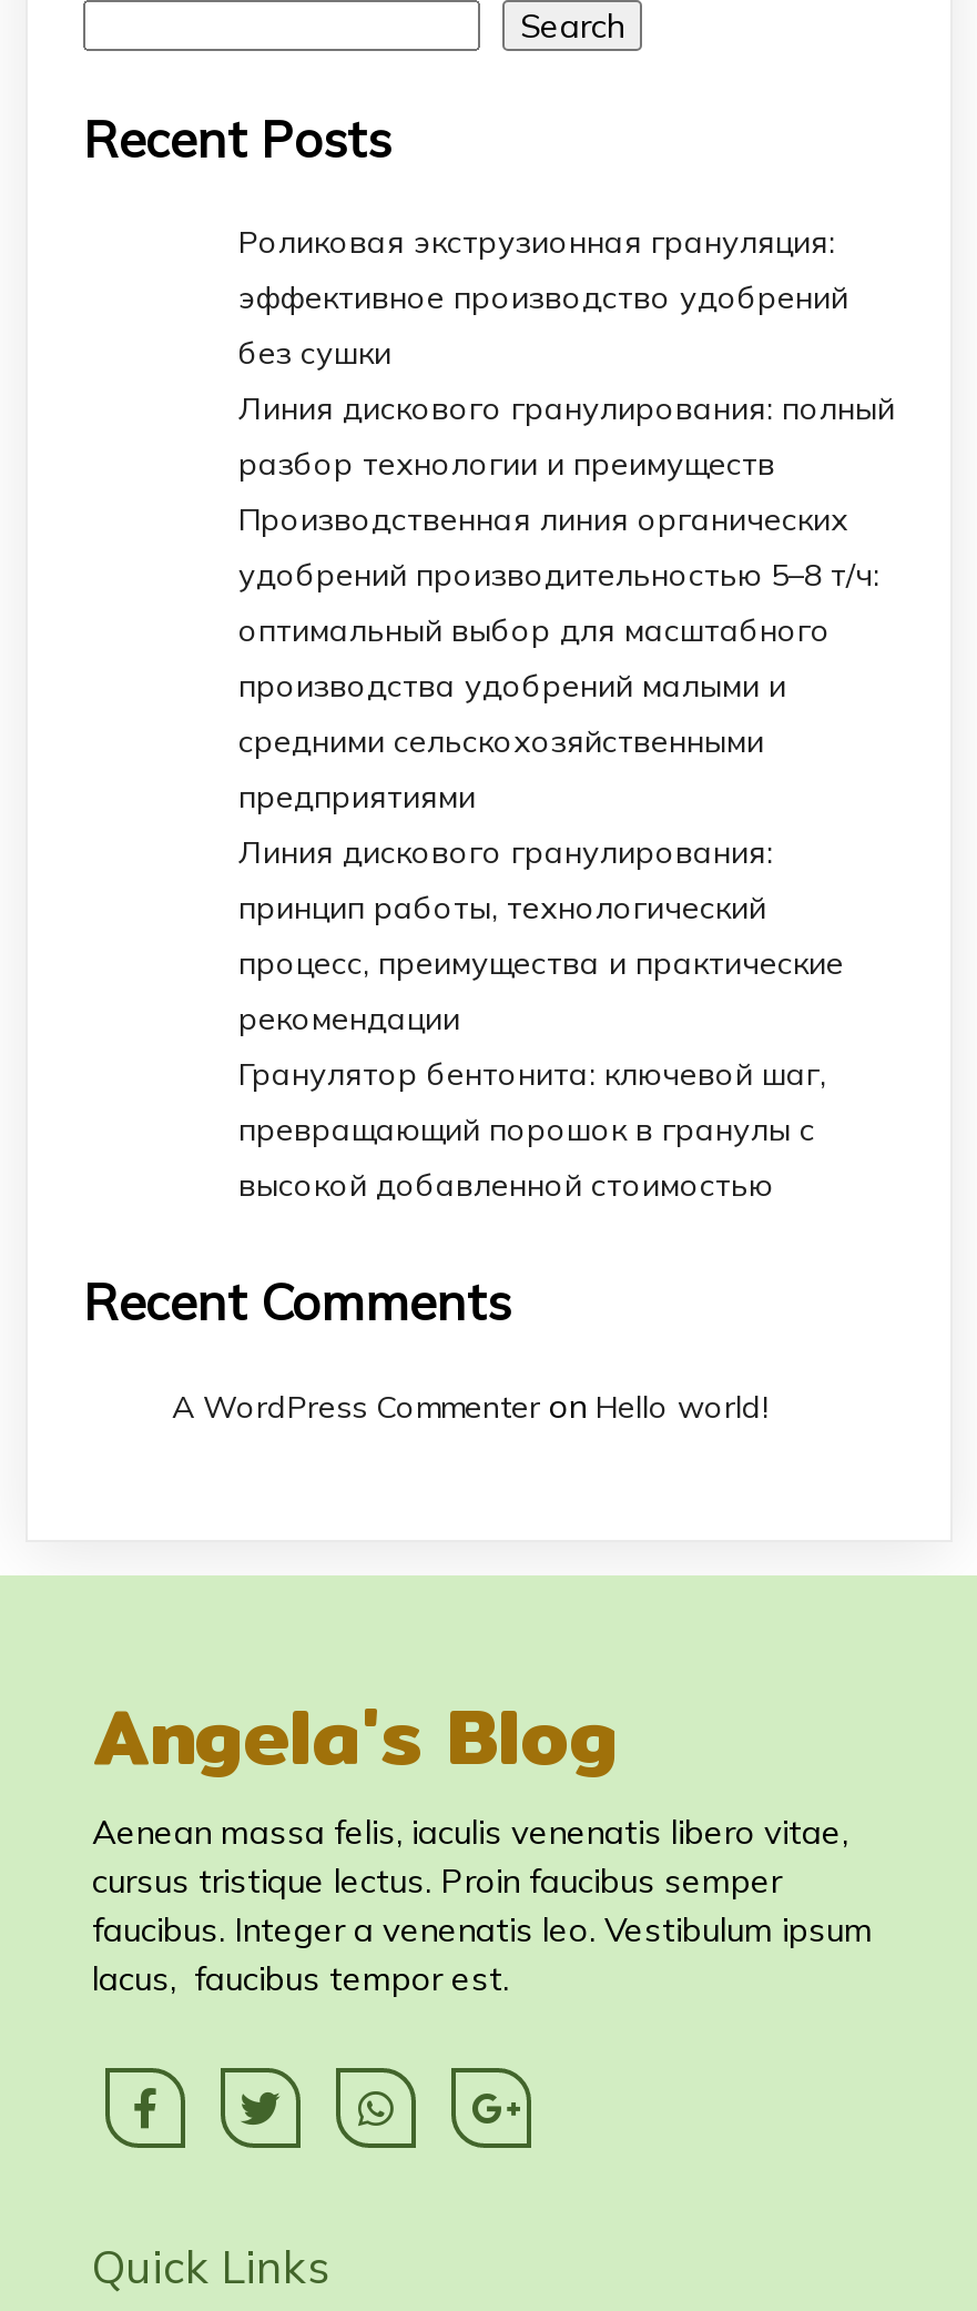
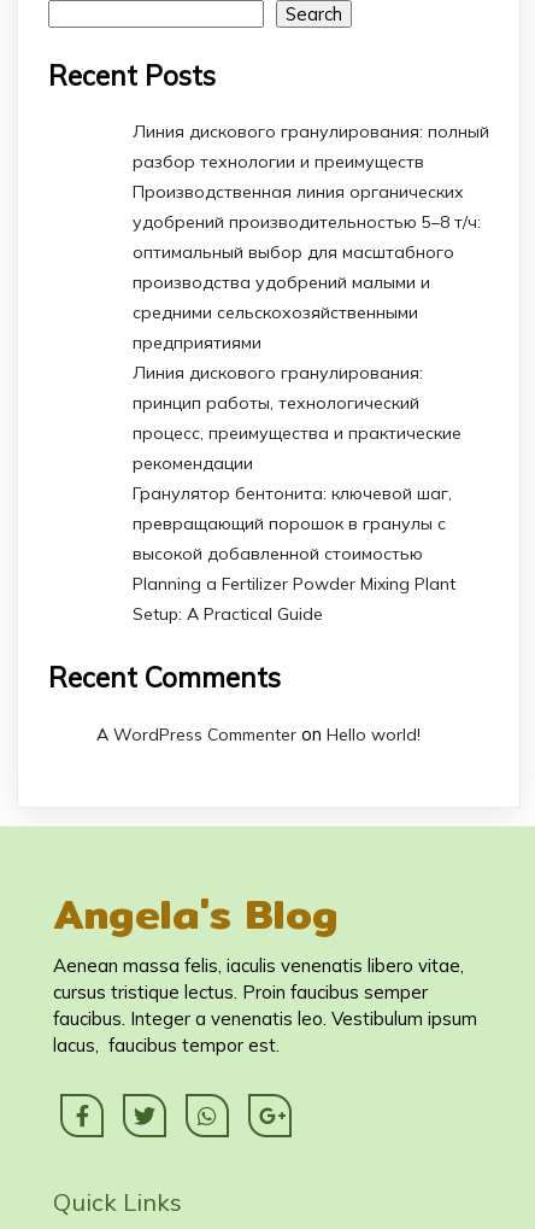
- Роликовая экструзионная грануляция:
- эффективное производство удобрений
- без сушки

moved up: Линия дискового гранулирования: полный | разбор технологии и преимуществ | Производственная линия органических | ... | превращающий порошок в гранулы с | высокой добавленной стоимостью

+ Planning a Fertilizer Powder Mixing Plant
+ Setup: A Practical Guide
